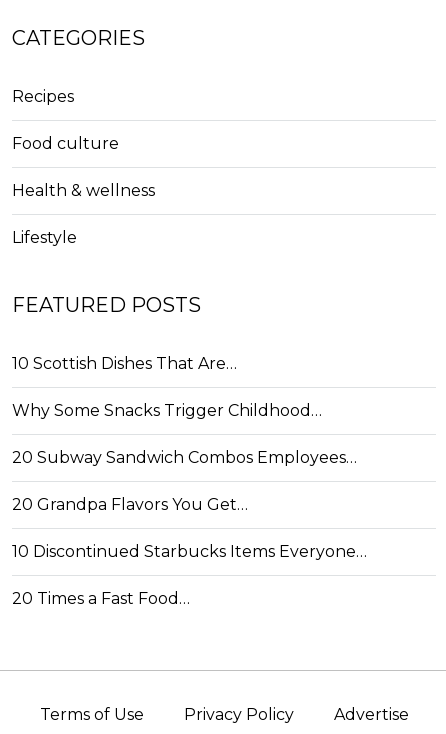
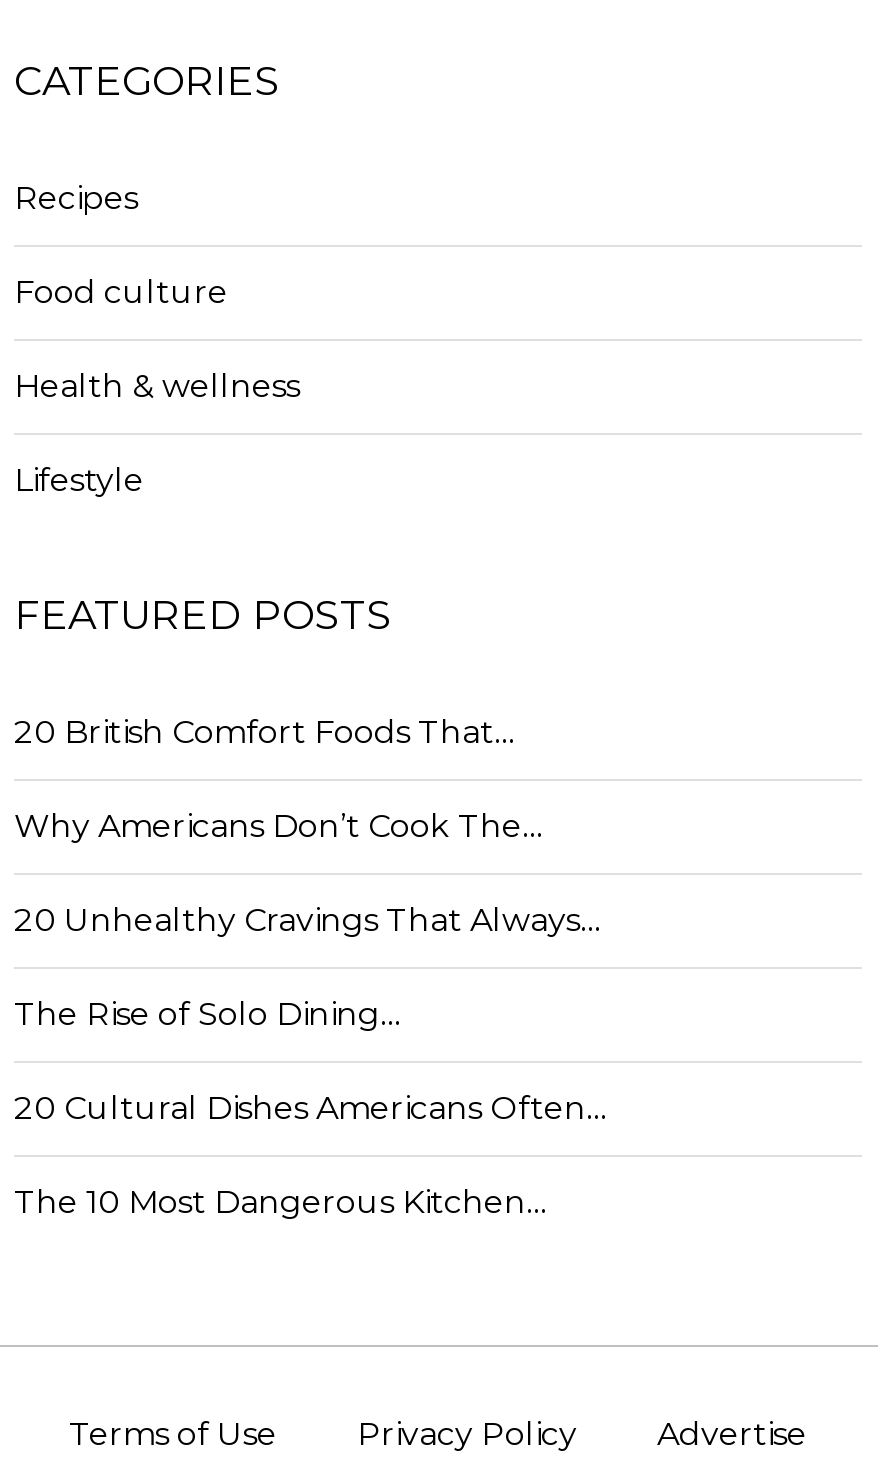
- 10 Scottish Dishes That Are…
+ 20 British Comfort Foods That…

- Why Some Snacks Trigger Childhood…
+ Why Americans Don’t Cook The…

- 20 Subway Sandwich Combos Employees…
+ 20 Unhealthy Cravings That Always…

- 20 Grandpa Flavors You Get…
+ The Rise of Solo Dining…

- 10 Discontinued Starbucks Items Everyone…
+ 20 Cultural Dishes Americans Often…

- 20 Times a Fast Food…
+ The 10 Most Dangerous Kitchen…
